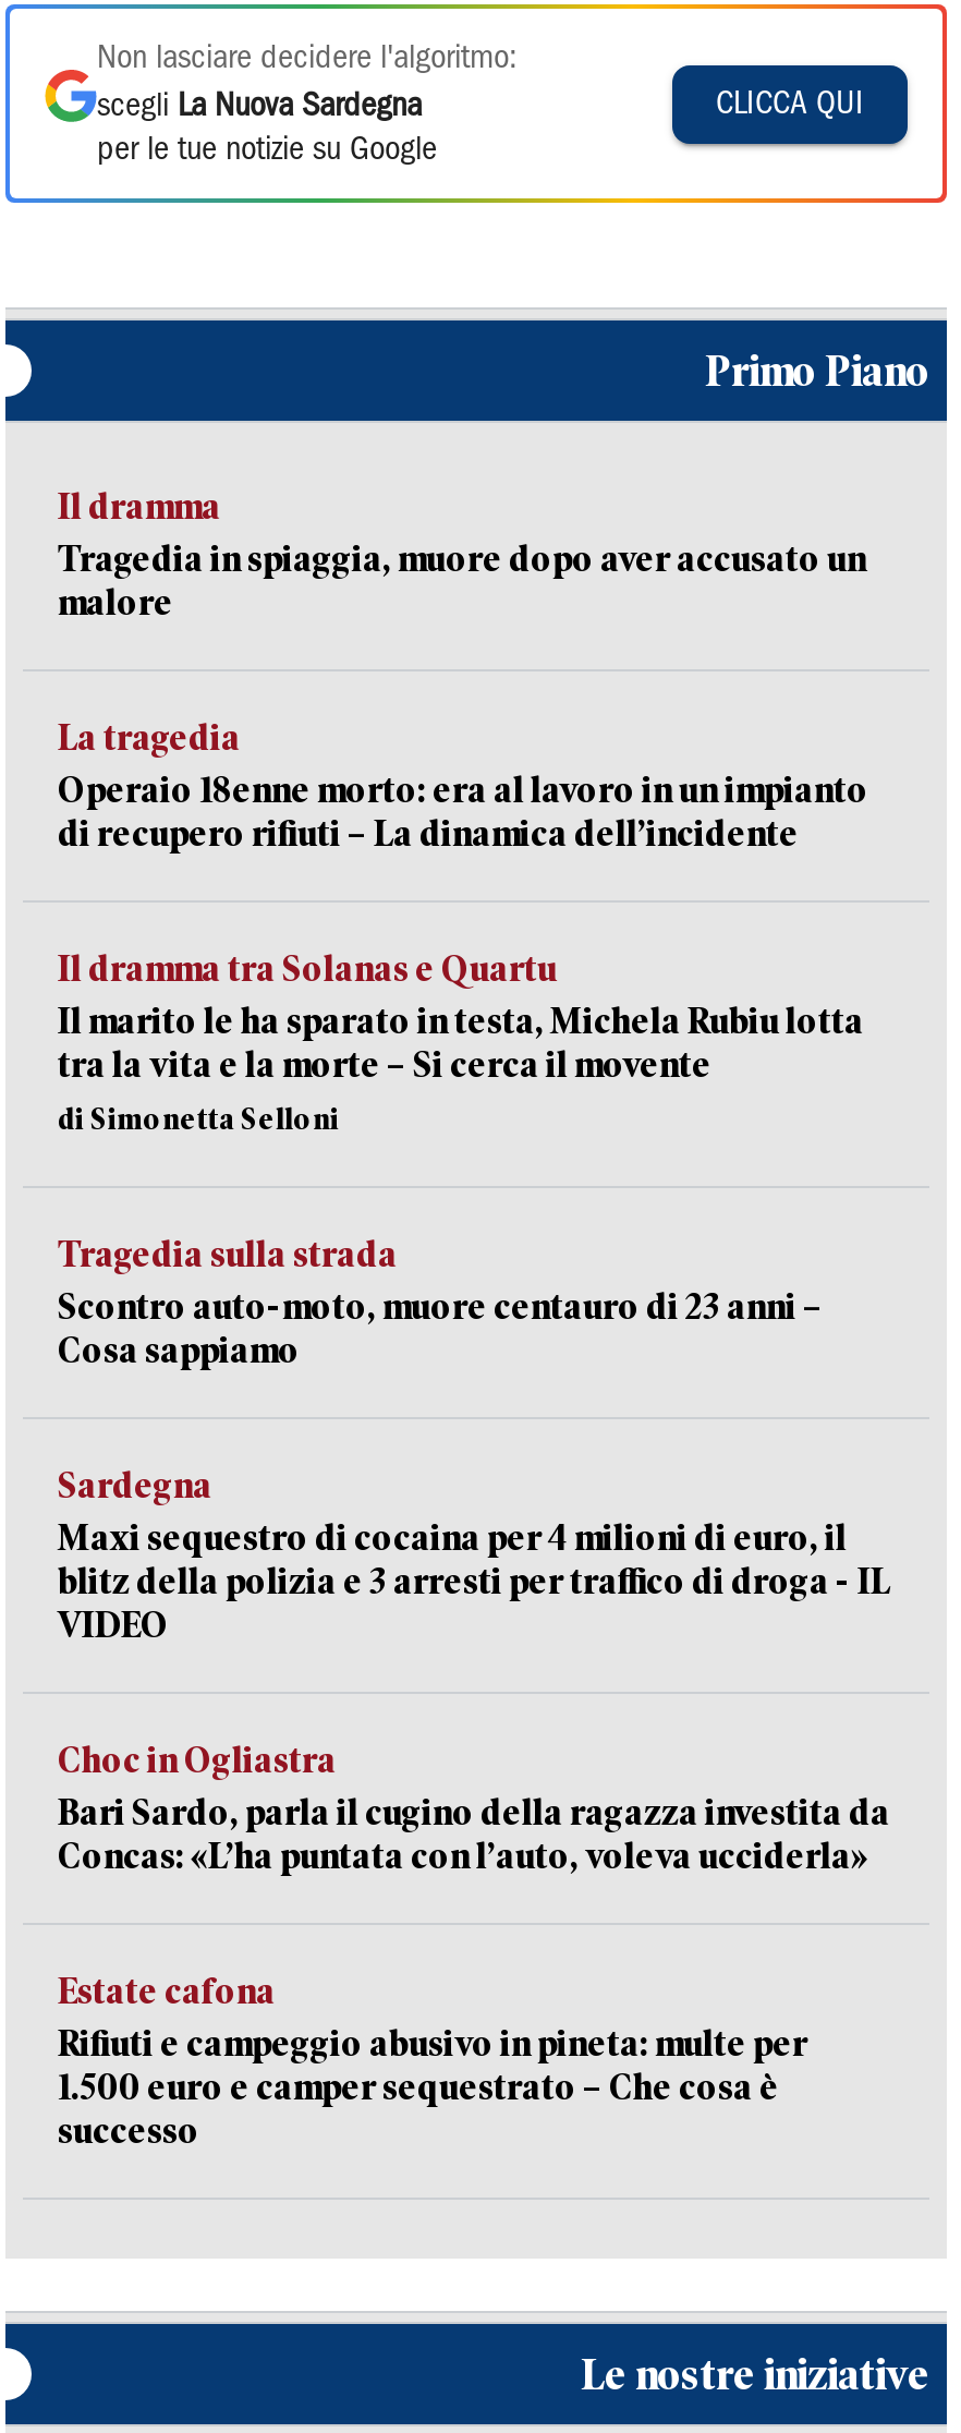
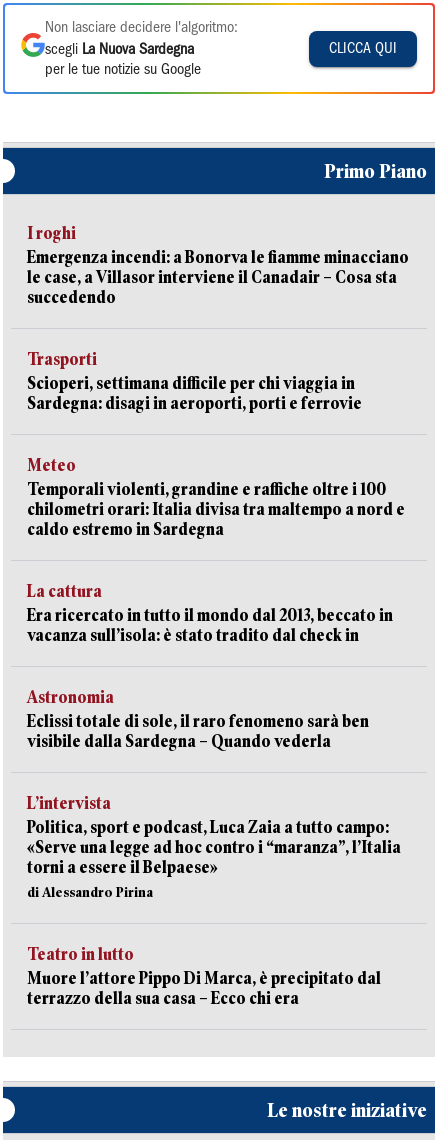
- Il dramma
- Tragedia in spiaggia, muore dopo aver accusato un
- malore
+ I roghi
+ Emergenza incendi: a Bonorva le fiamme minacciano
+ le case, a Villasor interviene il Canadair – Cosa sta
+ succedendo

- La tragedia
- Operaio 18enne morto: era al lavoro in un impianto
- di recupero rifiuti – La dinamica dell’incidente
+ Trasporti
+ Scioperi, settimana difficile per chi viaggia in
+ Sardegna: disagi in aeroporti, porti e ferrovie

- Il dramma tra Solanas e Quartu
- Il marito le ha sparato in testa, Michela Rubiu lotta
- tra la vita e la morte – Si cerca il movente
- di Simonetta Selloni
+ Meteo
+ Temporali violenti, grandine e raffiche oltre i 100
+ chilometri orari: Italia divisa tra maltempo a nord e
+ caldo estremo in Sardegna

- Tragedia sulla strada
- Scontro auto-moto, muore centauro di 23 anni –
- Cosa sappiamo
+ La cattura
+ Era ricercato in tutto il mondo dal 2013, beccato in
+ vacanza sull’isola: è stato tradito dal check in

- Sardegna
- Maxi sequestro di cocaina per 4 milioni di euro, il
- blitz della polizia e 3 arresti per traffico di droga - IL
- VIDEO
+ Astronomia
+ Eclissi totale di sole, il raro fenomeno sarà ben
+ visibile dalla Sardegna – Quando vederla

- Choc in Ogliastra
- Bari Sardo, parla il cugino della ragazza investita da
- Concas: «L’ha puntata con l’auto, voleva ucciderla»
+ L’intervista
+ Politica, sport e podcast, Luca Zaia a tutto campo:
+ «Serve una legge ad hoc contro i “maranza”, l’Italia
+ torni a essere il Belpaese»
+ di Alessandro Pirina

- Estate cafona
- Rifiuti e campeggio abusivo in pineta: multe per
- 1.500 euro e camper sequestrato – Che cosa è
- successo
+ Teatro in lutto
+ Muore l’attore Pippo Di Marca, è precipitato dal
+ terrazzo della sua casa – Ecco chi era
